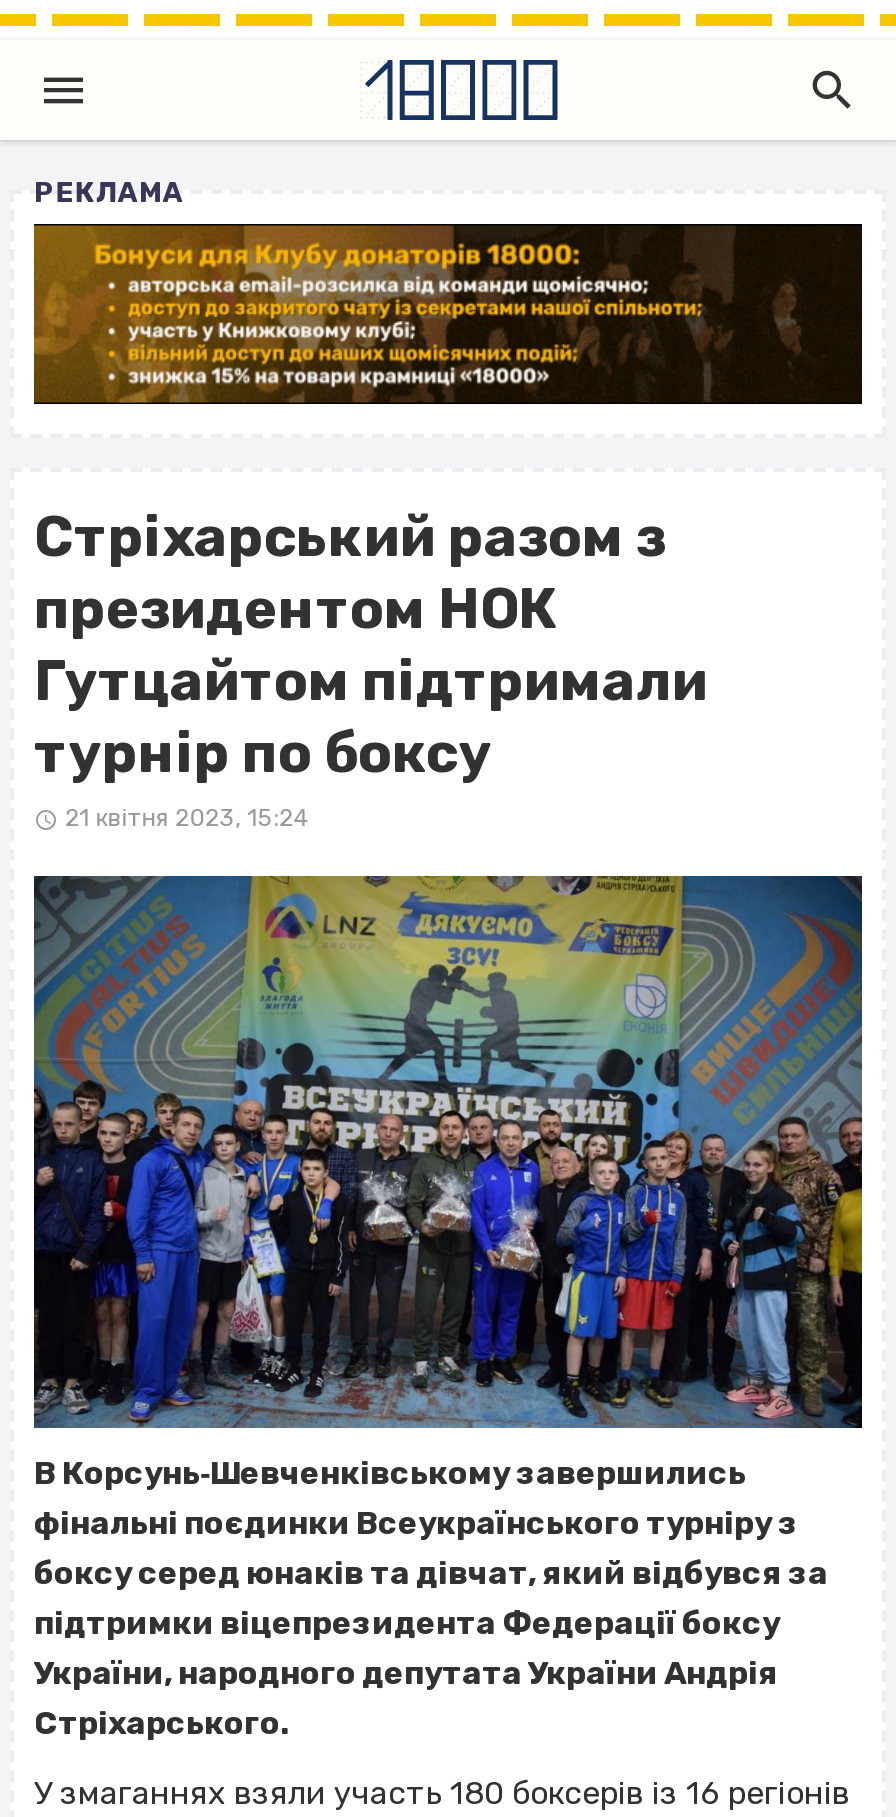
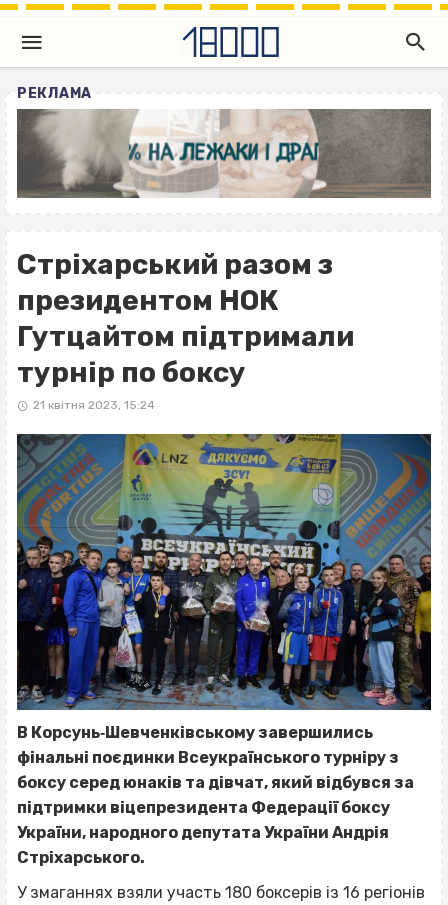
- [image]
+ [image]
